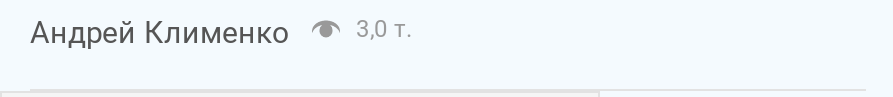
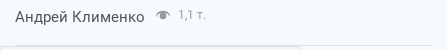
- 3,0 т.
+ 1,1 т.
